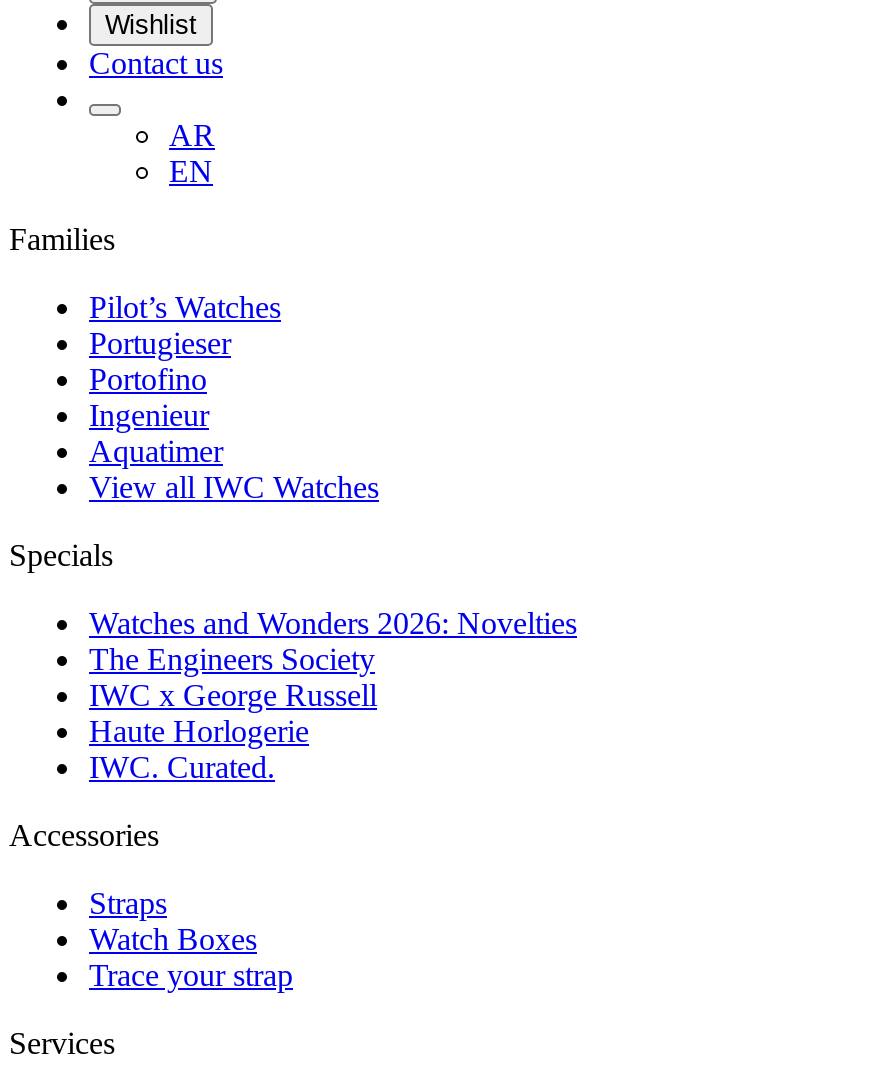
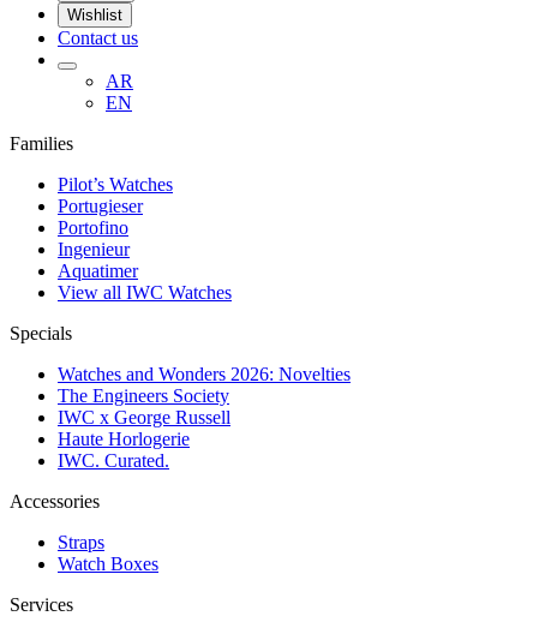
- Trace your strap
